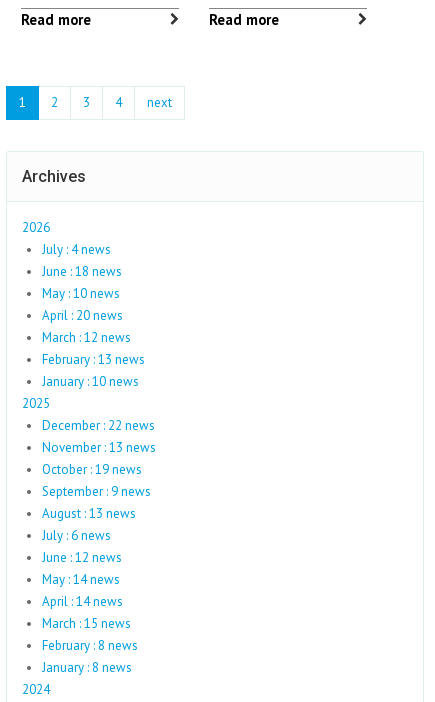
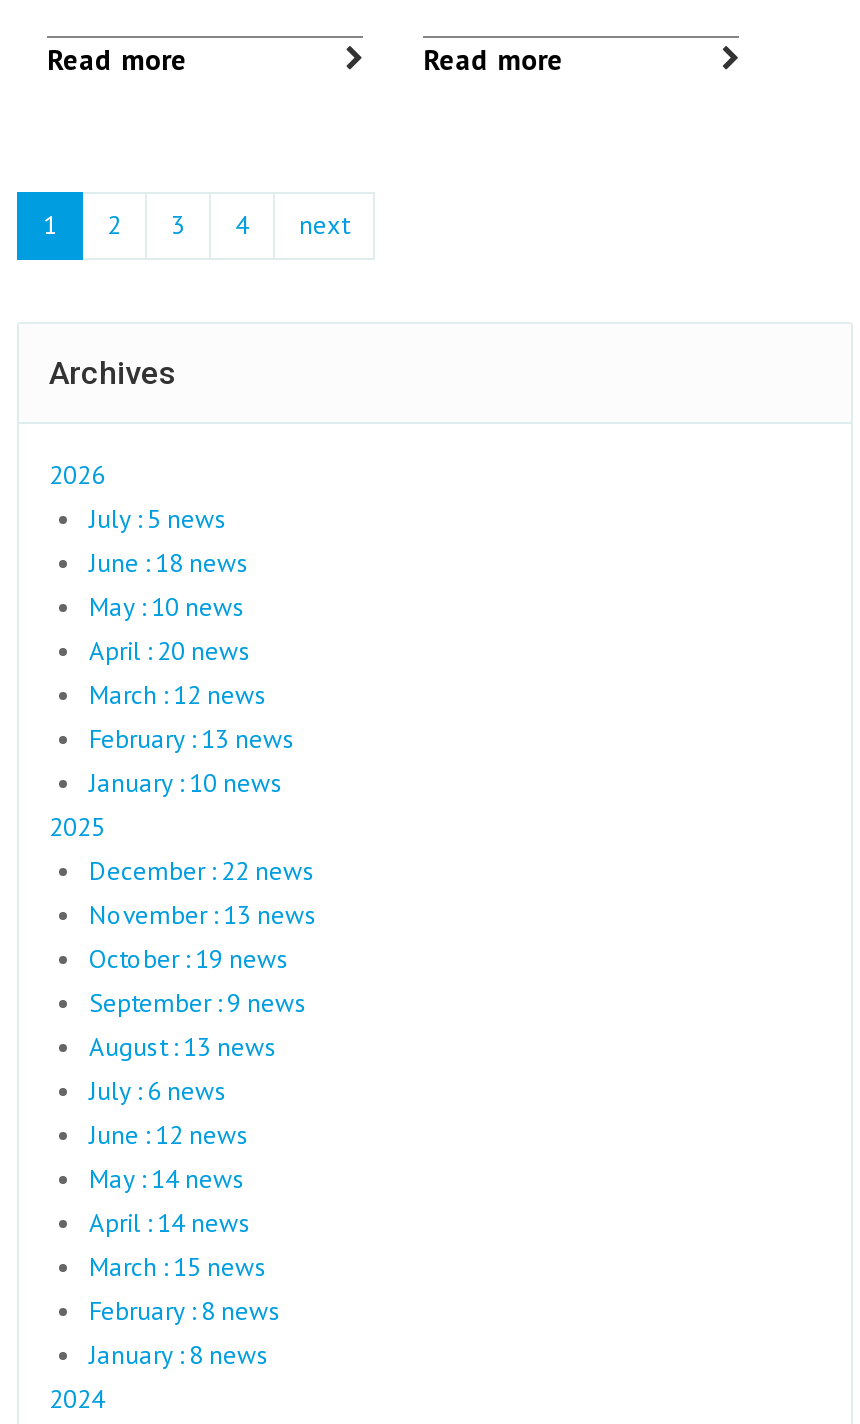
- July : 4 news
+ July : 5 news
